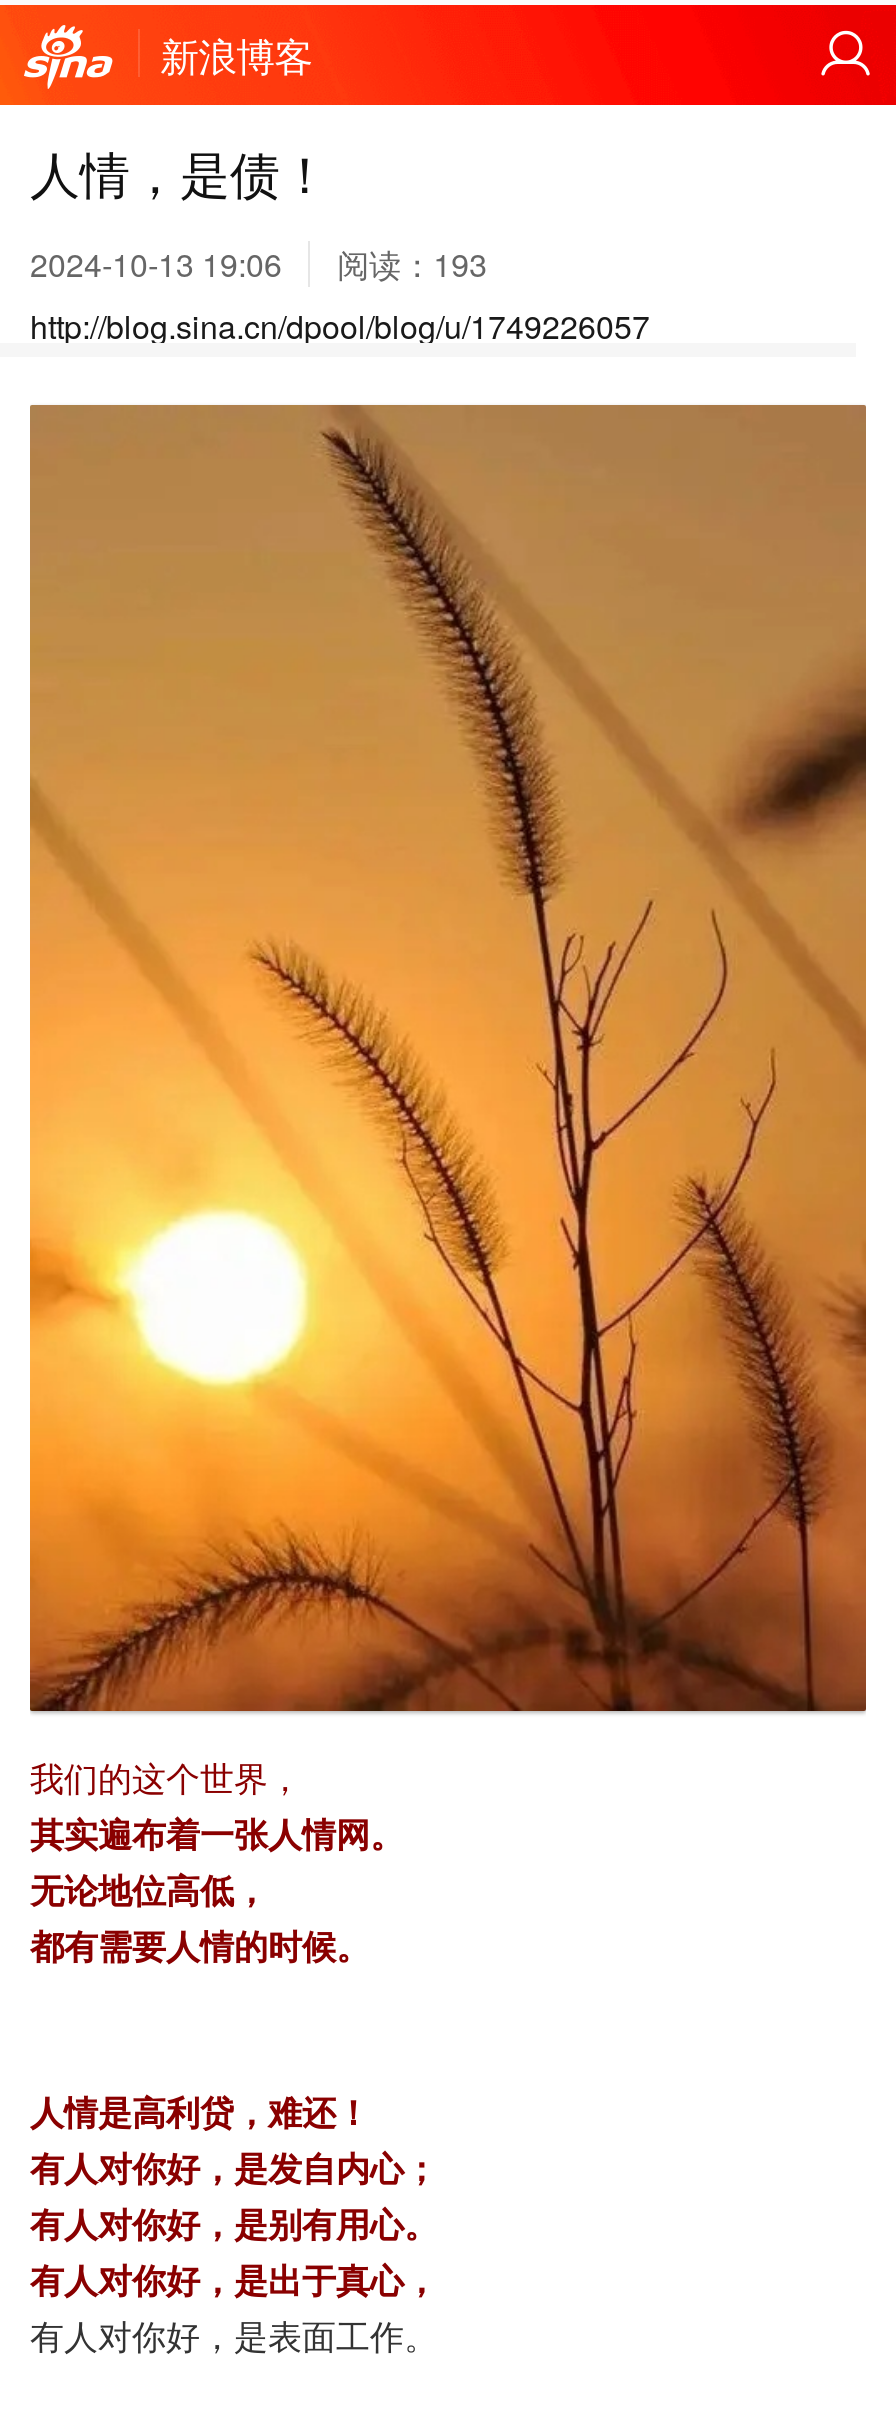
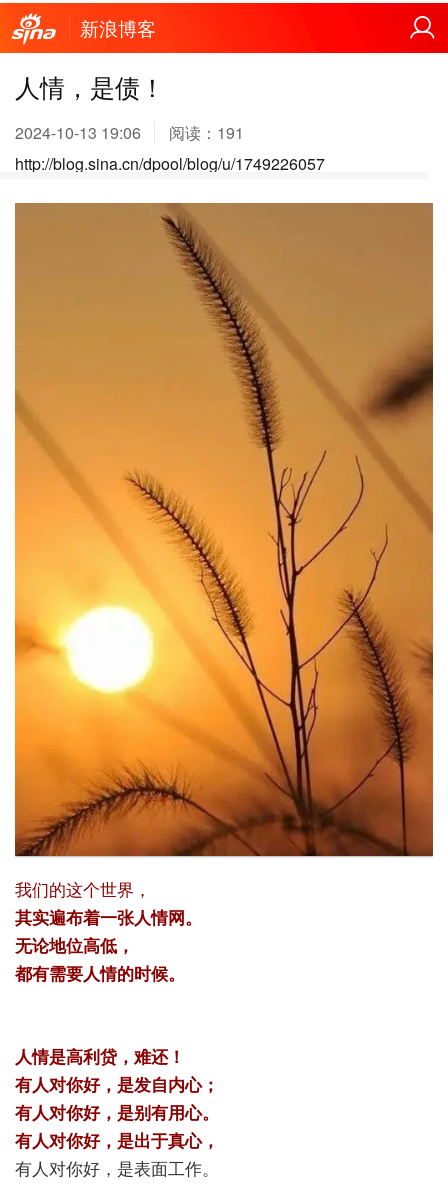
- 2024-10-13 19:06 阅读：193
+ 2024-10-13 19:06 阅读：191
